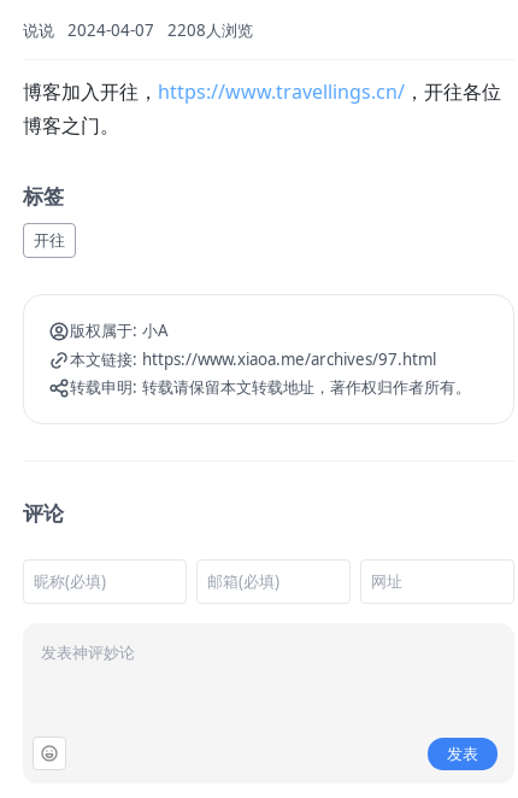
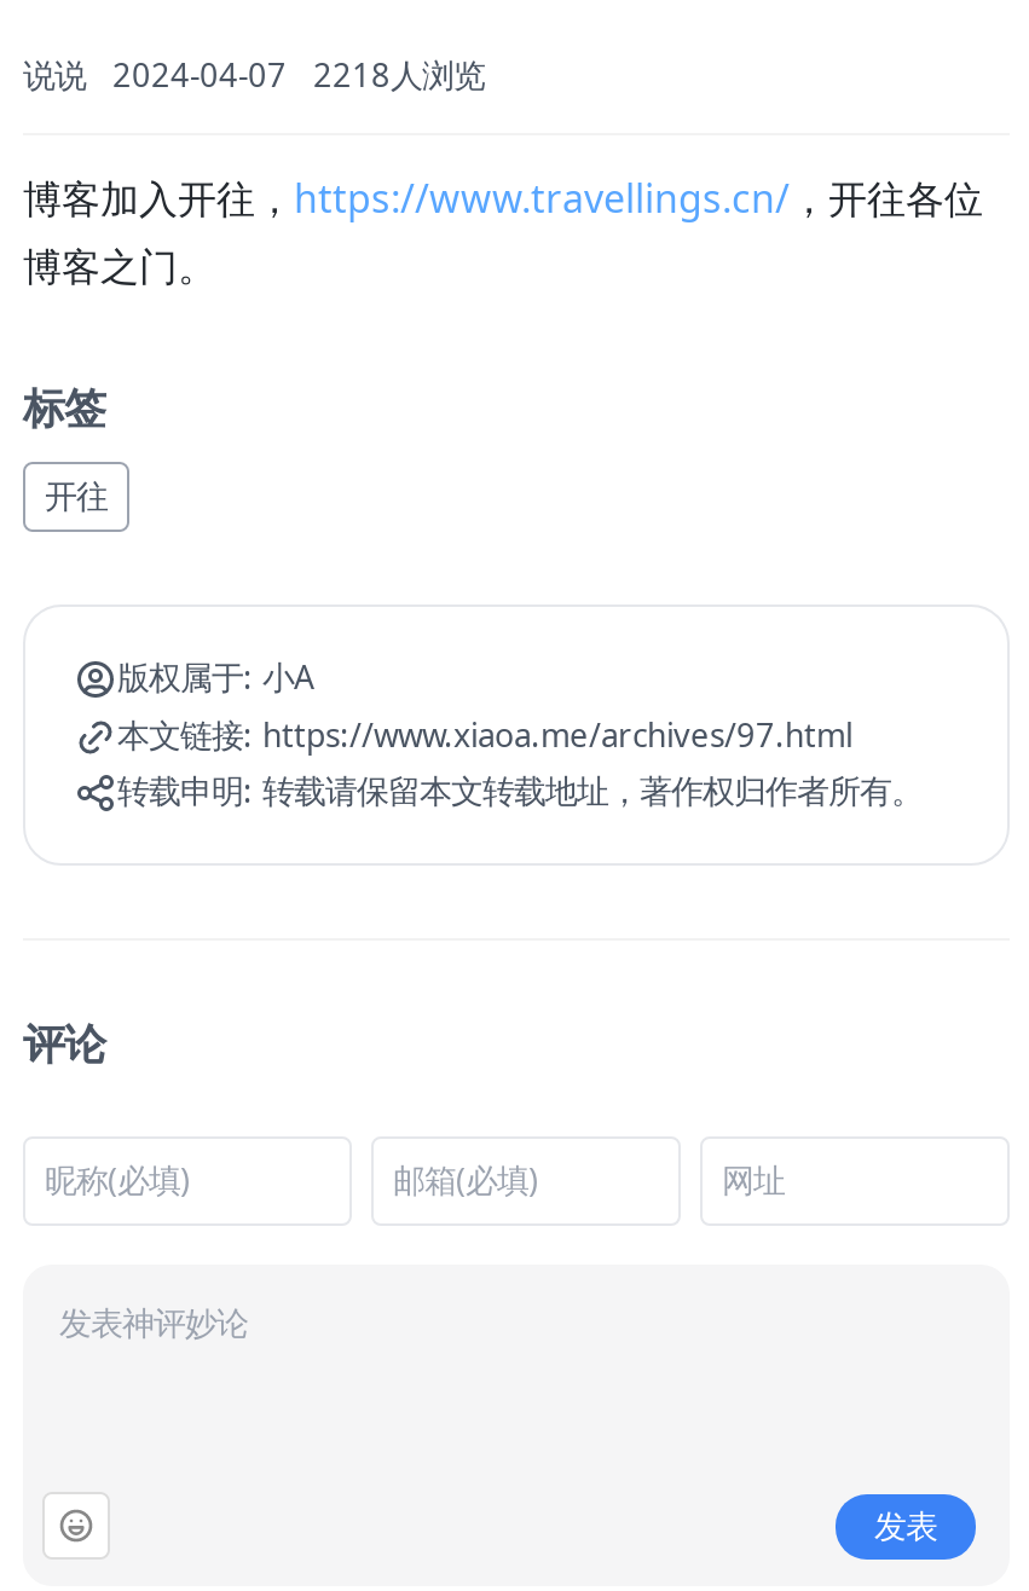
- 说说 2024-04-07 2208人浏览
+ 说说 2024-04-07 2218人浏览
